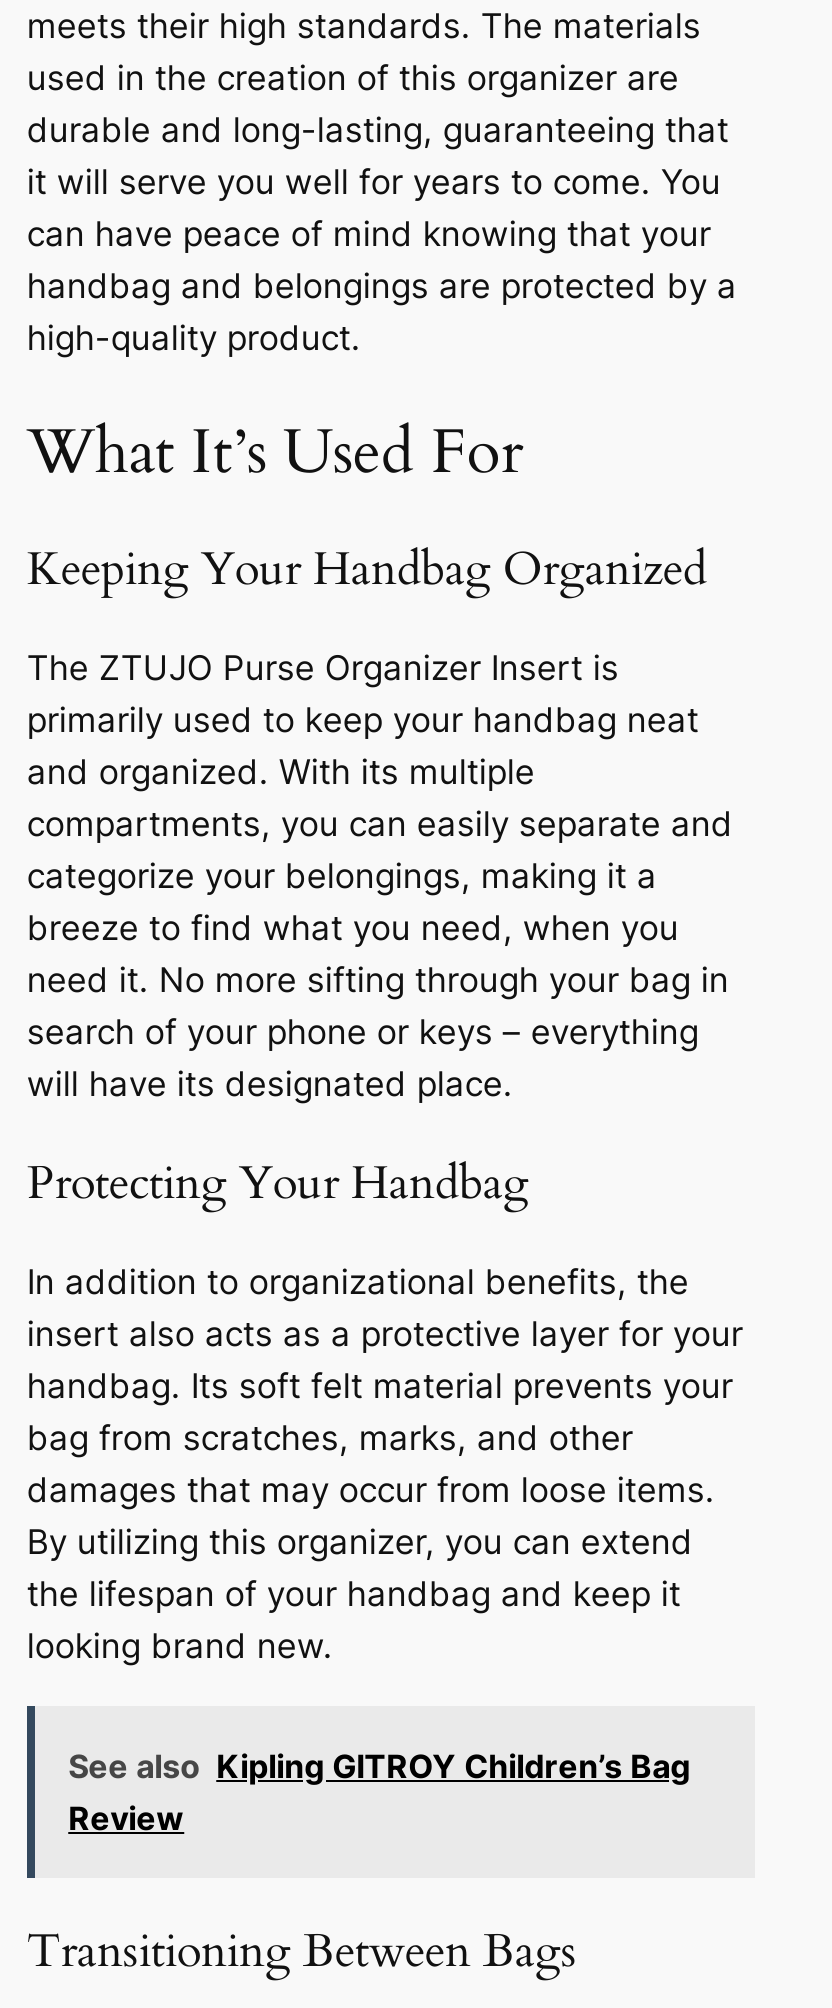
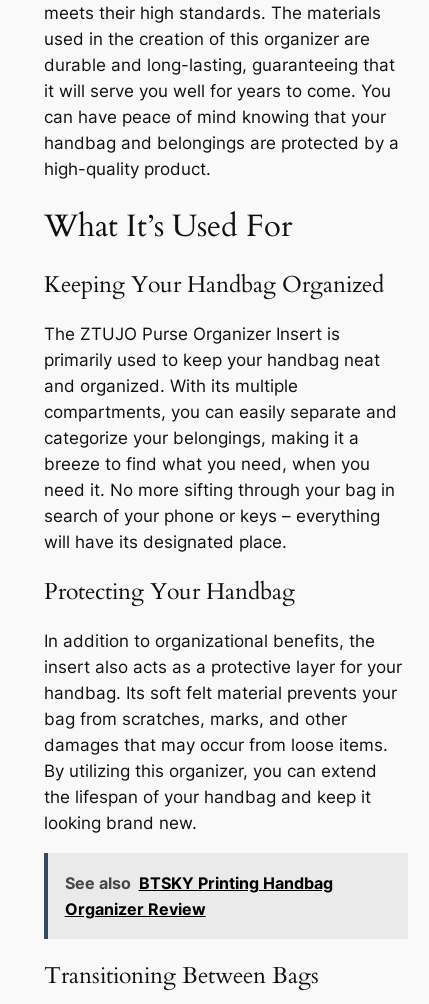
- See also Kipling GITROY Children’s Bag
- Review
+ See also BTSKY Printing Handbag
+ Organizer Review
